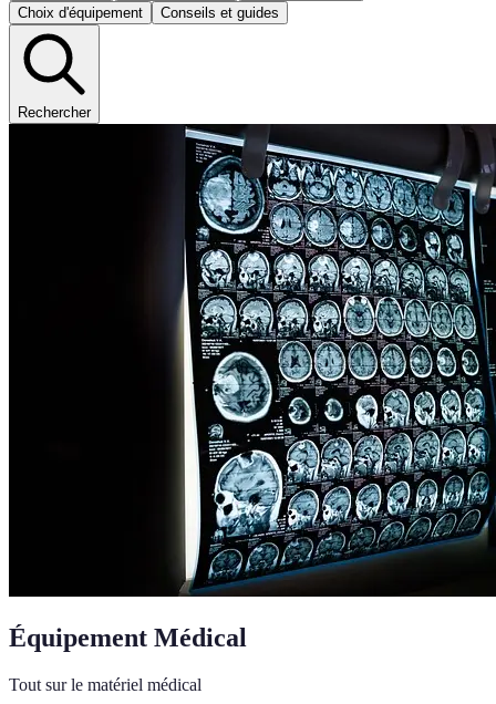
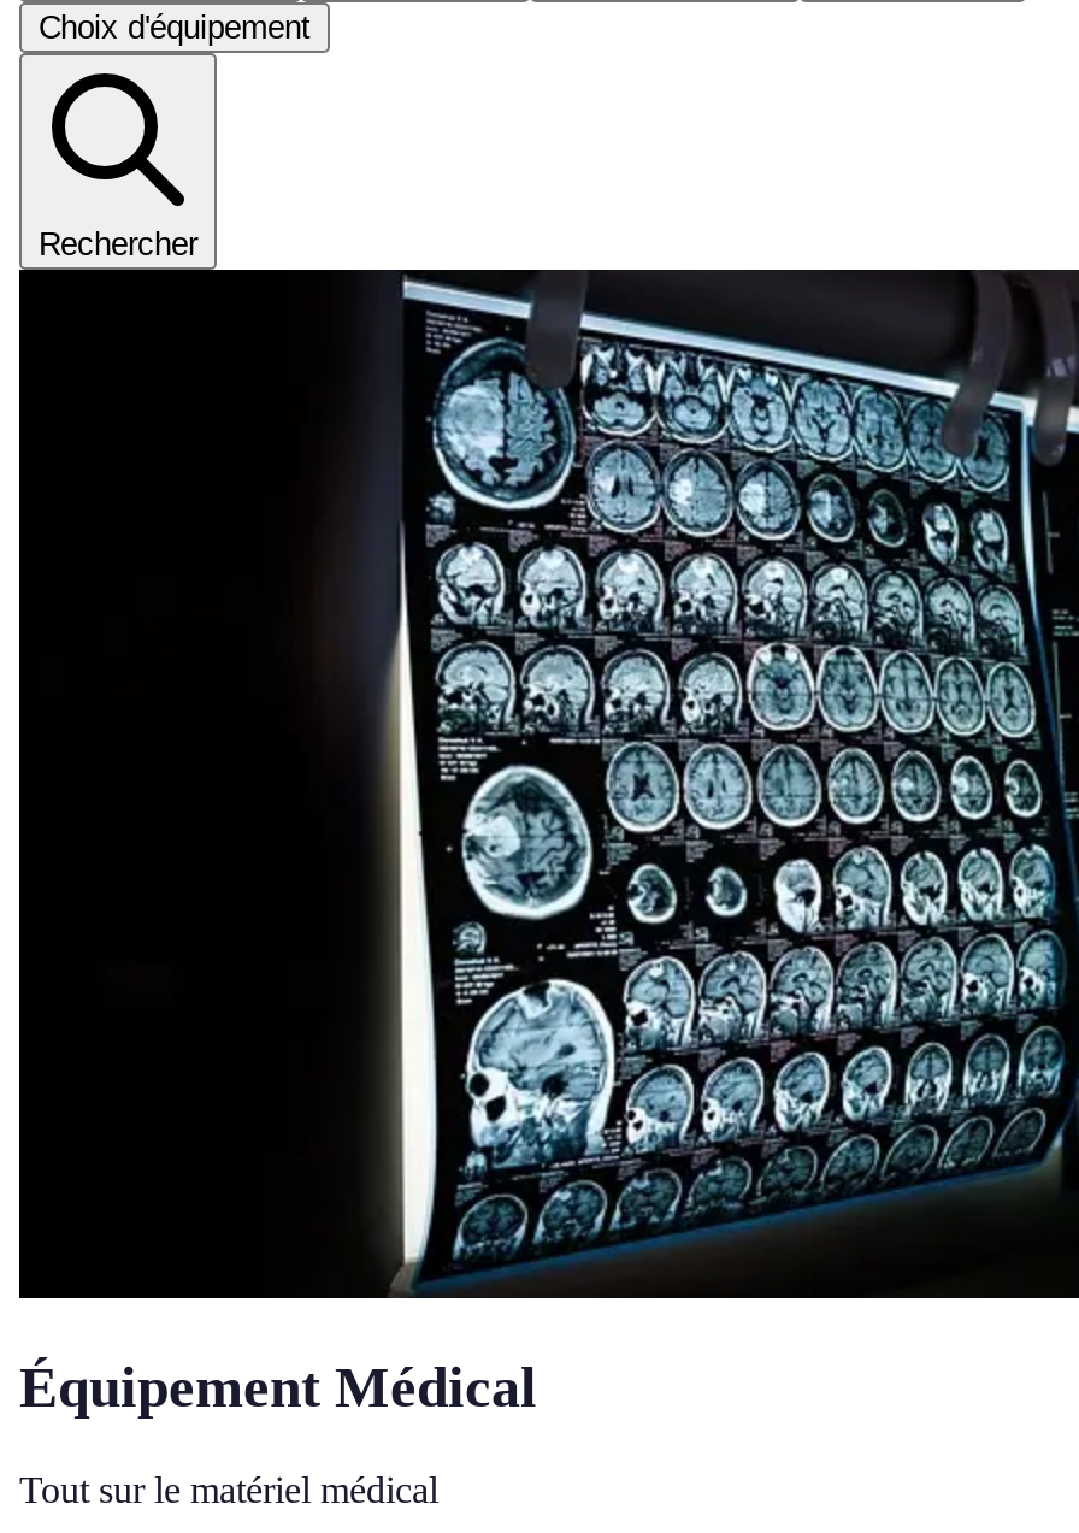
- Conseils et guides
